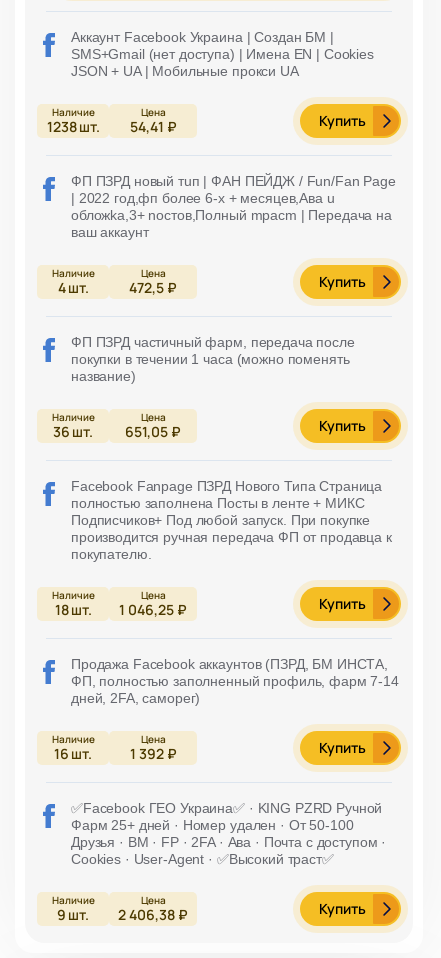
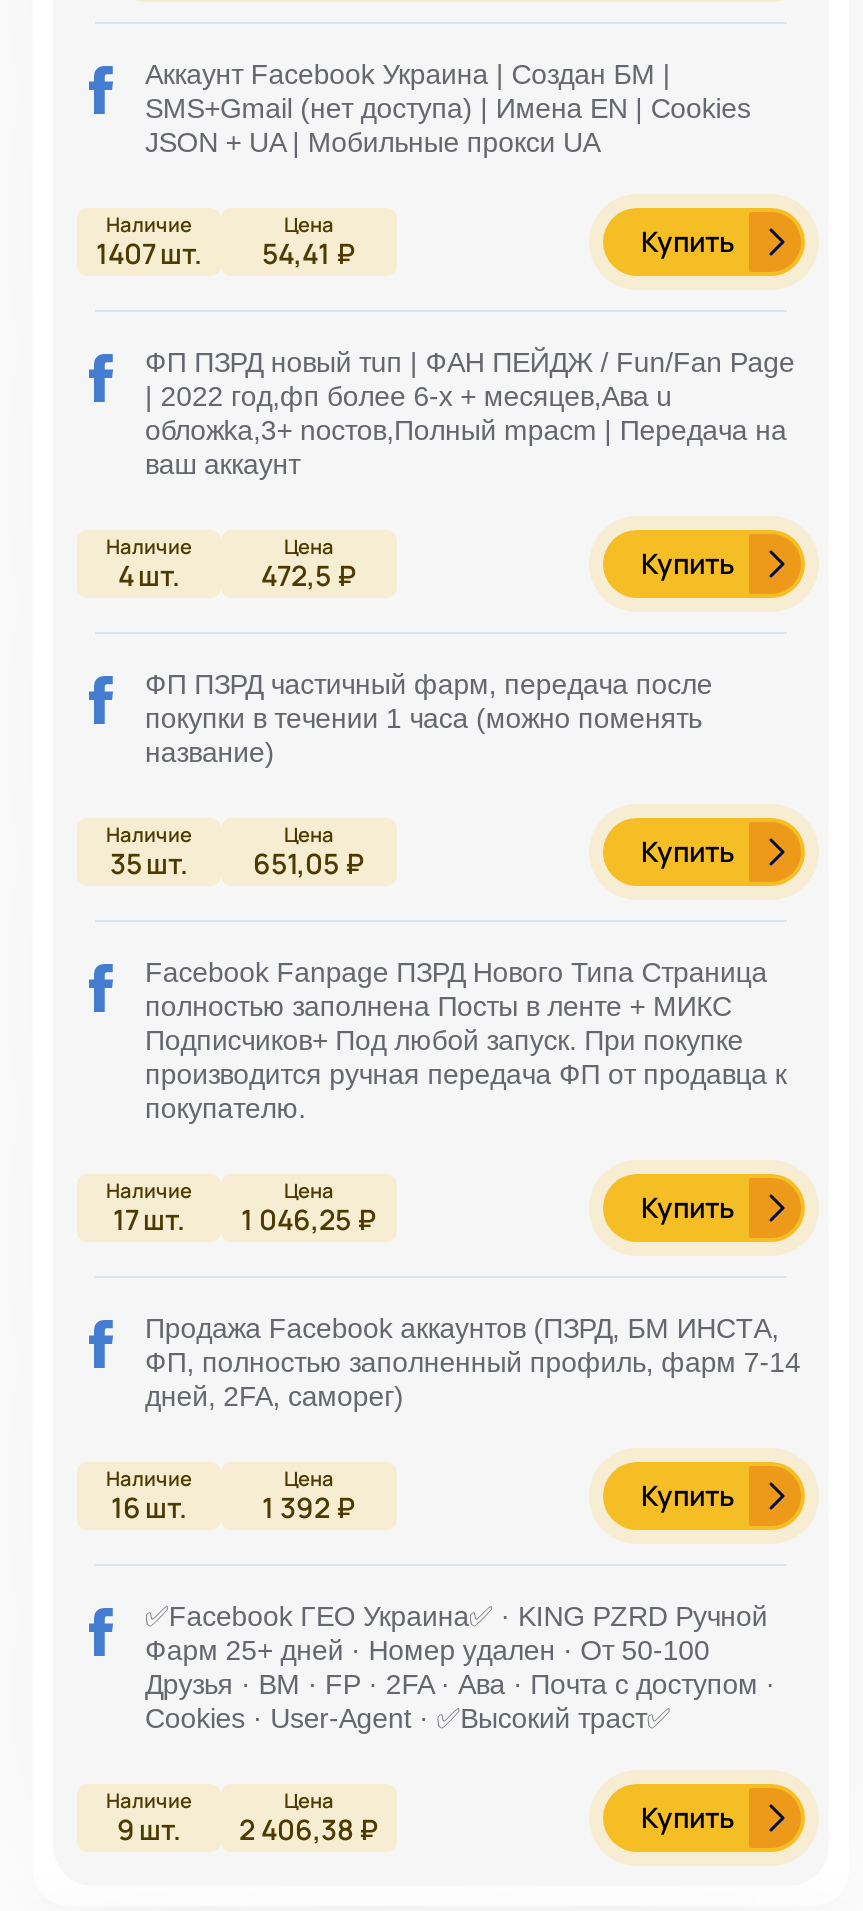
- 1238 шт. 54,41 ₽
+ 1407 шт. 54,41 ₽

- 36 шт. 651,05 ₽
+ 35 шт. 651,05 ₽

- 18 шт. 1 046,25 ₽
+ 17 шт. 1 046,25 ₽
